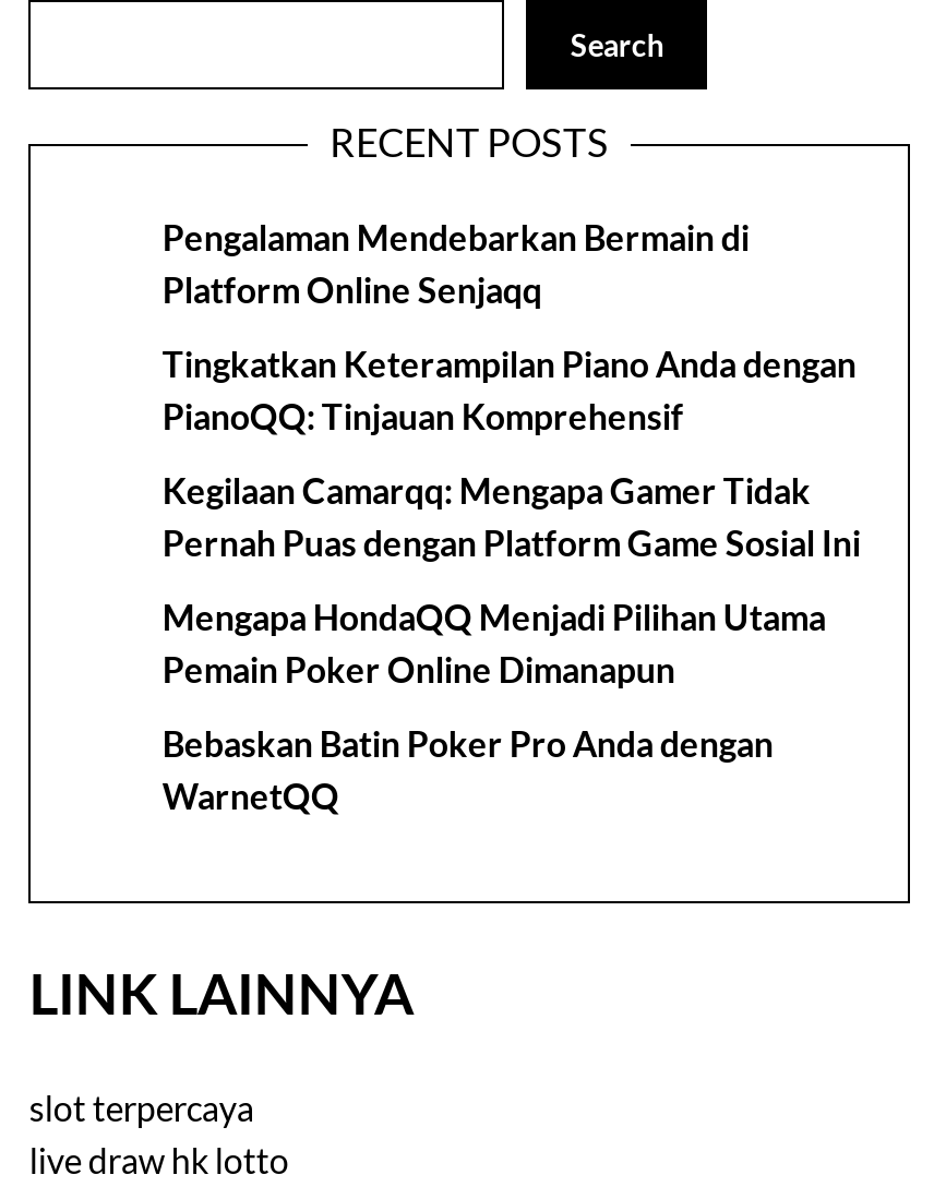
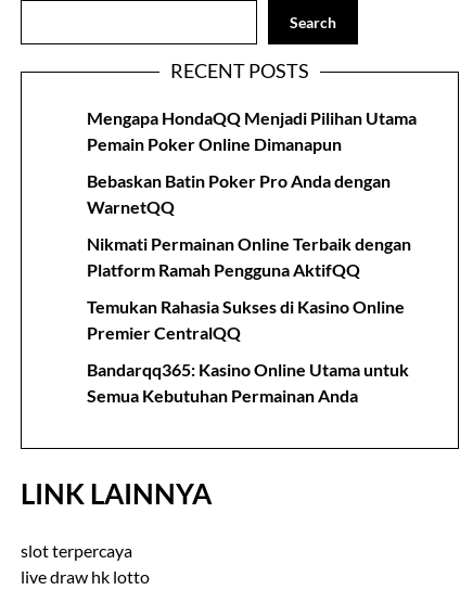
- Pengalaman Mendebarkan Bermain di
- Platform Online Senjaqq
- Tingkatkan Keterampilan Piano Anda dengan
- PianoQQ: Tinjauan Komprehensif
- Kegilaan Camarqq: Mengapa Gamer Tidak
- Pernah Puas dengan Platform Game Sosial Ini

moved up: Mengapa HondaQQ Menjadi Pilihan Utama | Pemain Poker Online Dimanapun | Bebaskan Batin Poker Pro Anda dengan | WarnetQQ

+ Nikmati Permainan Online Terbaik dengan
+ Platform Ramah Pengguna AktifQQ
+ Temukan Rahasia Sukses di Kasino Online
+ Premier CentralQQ
+ Bandarqq365: Kasino Online Utama untuk
+ Semua Kebutuhan Permainan Anda
